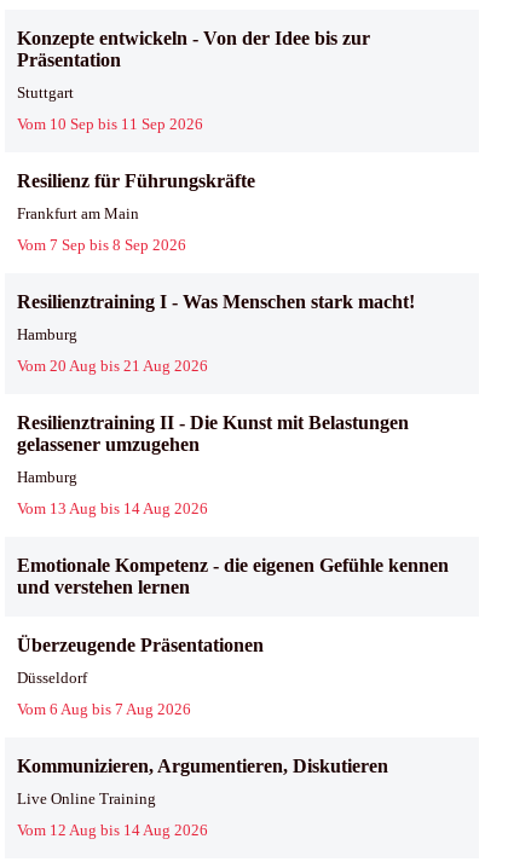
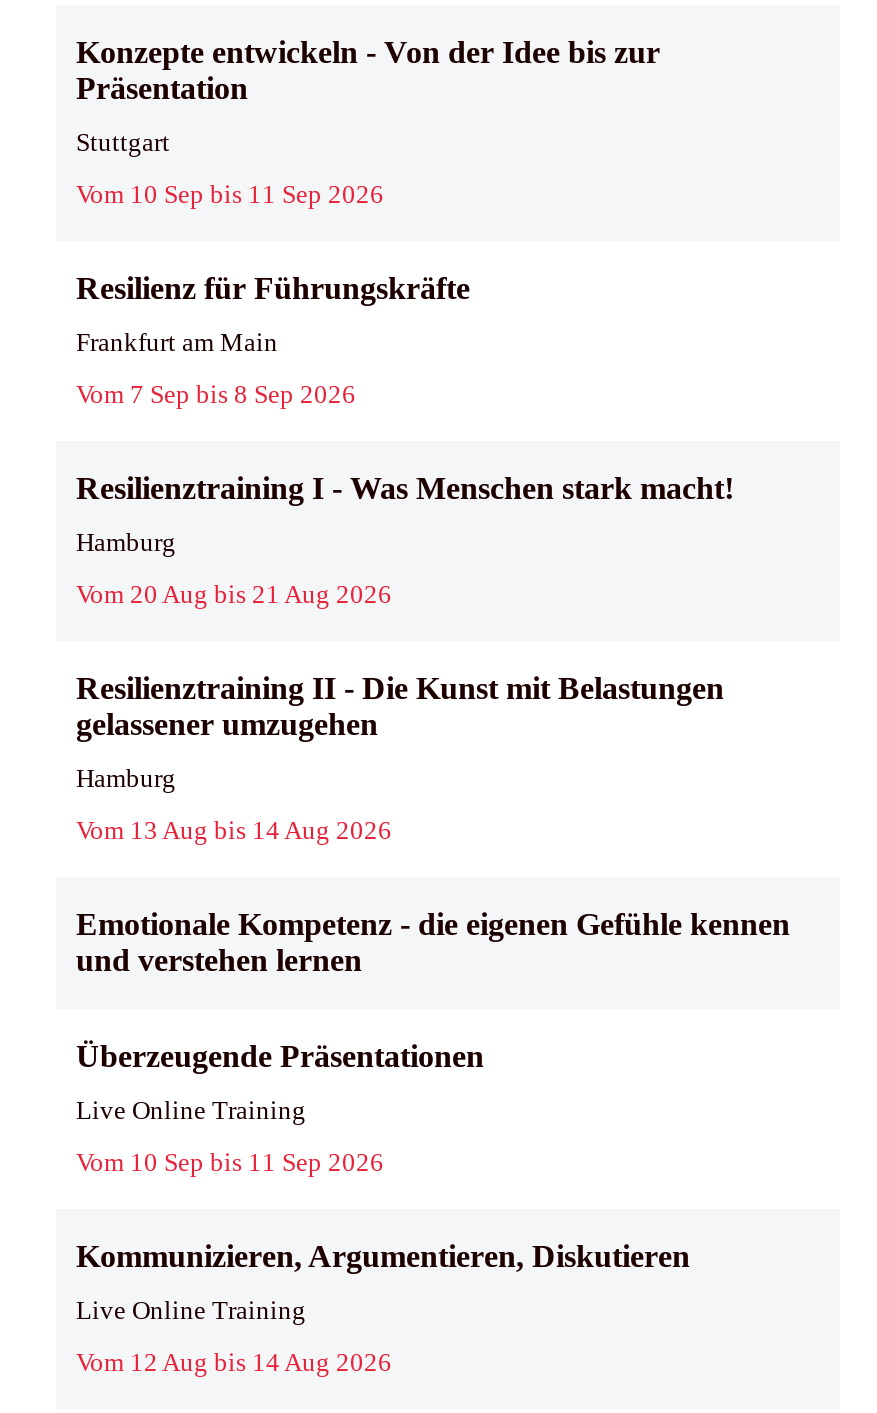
- Düsseldorf
+ Live Online Training

- Vom 6 Aug bis 7 Aug 2026
+ Vom 10 Sep bis 11 Sep 2026
